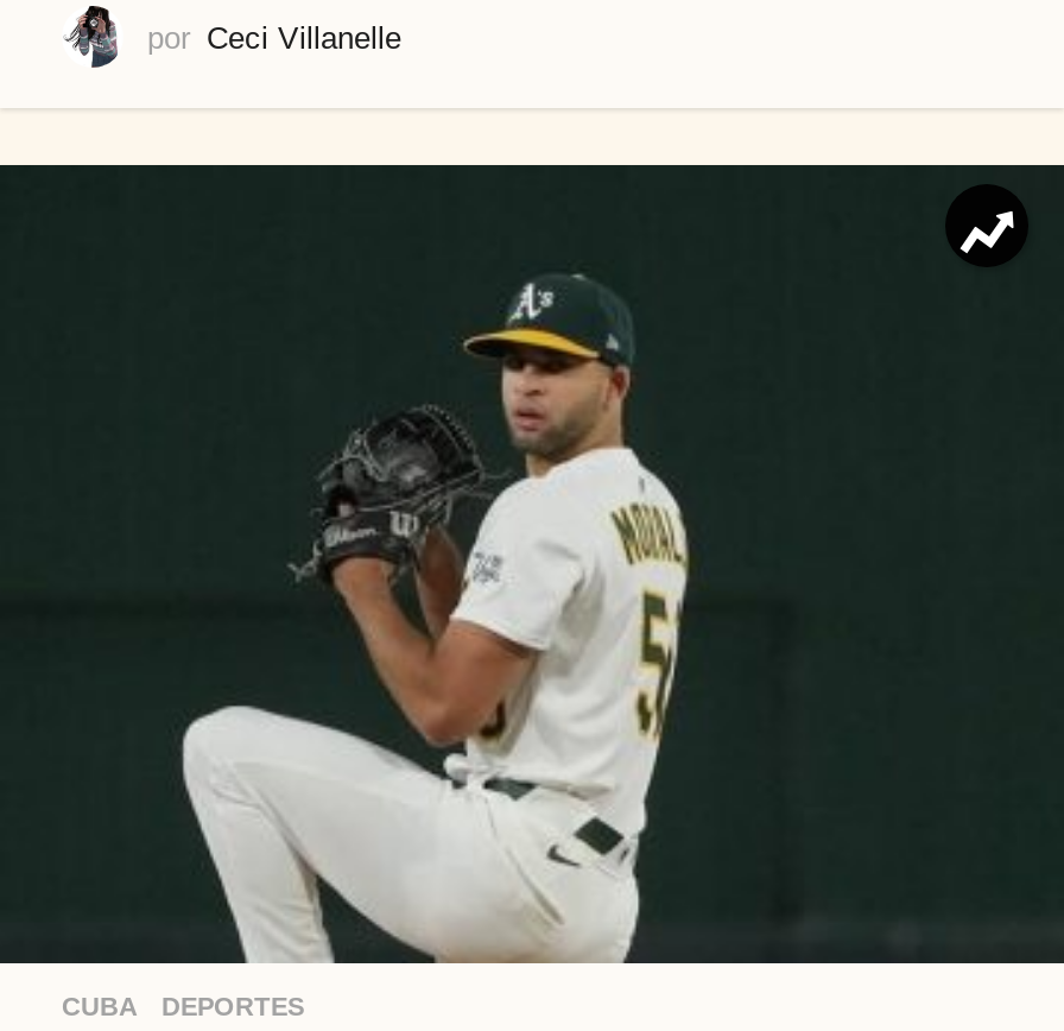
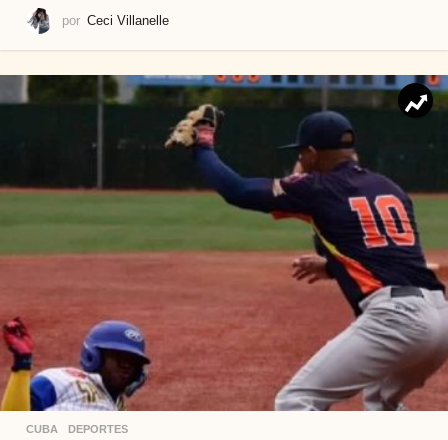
- [image]
+ [image]
